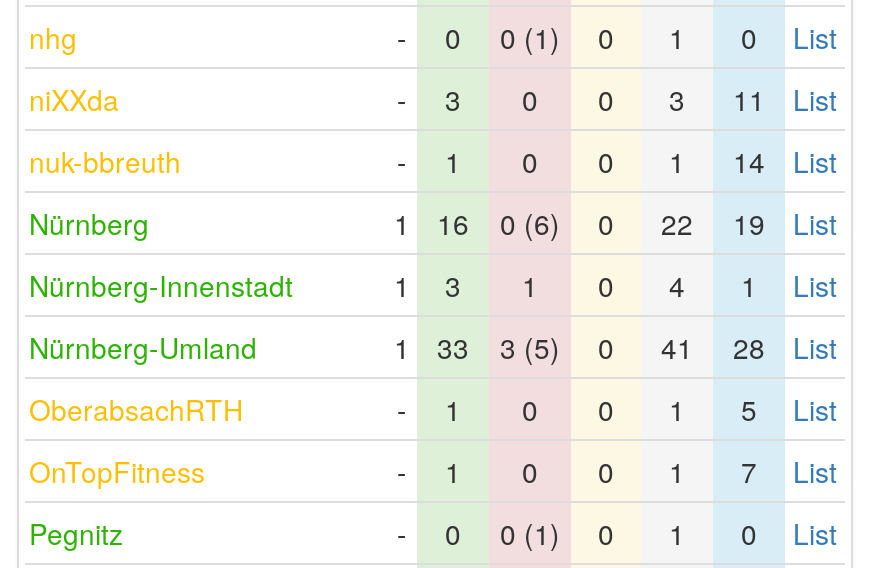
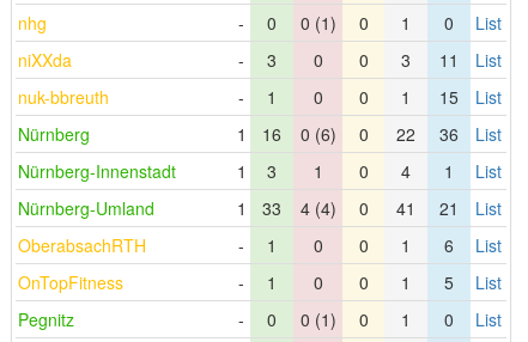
- 14
+ 15

- 1 16 0 (6) 0 22 19 List
+ 1 16 0 (6) 0 22 36 List

- 3 (5)
+ 4 (4)

- 28
+ 21

- 5
+ 6

- 7
+ 5
